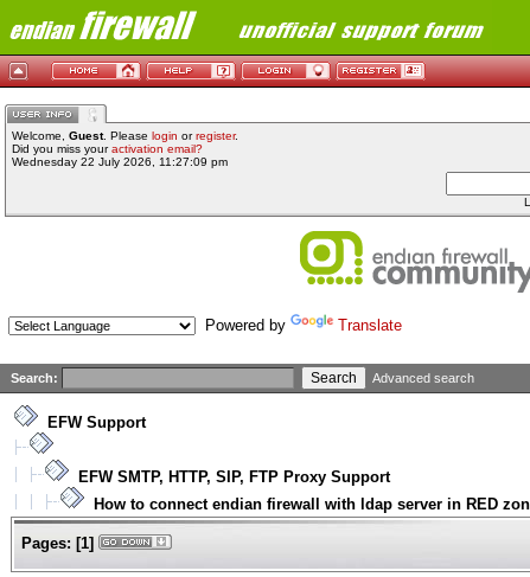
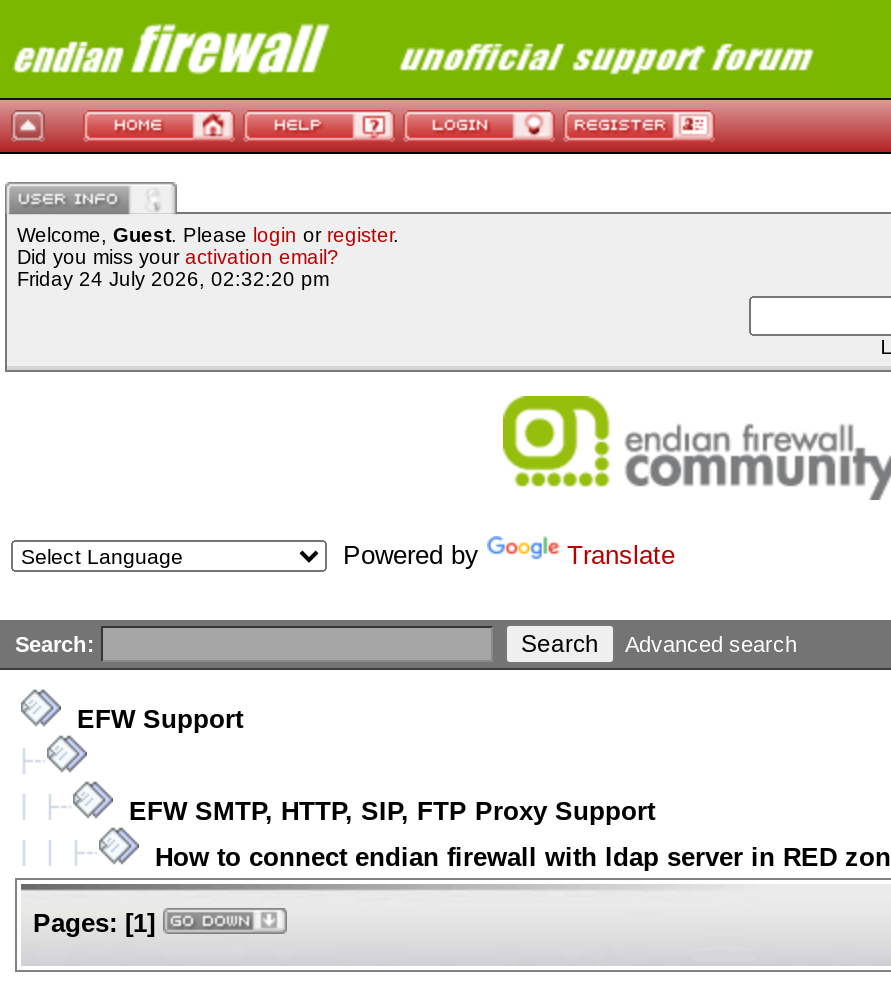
- Wednesday 22 July 2026, 11:27:09 pm
+ Friday 24 July 2026, 02:32:20 pm
